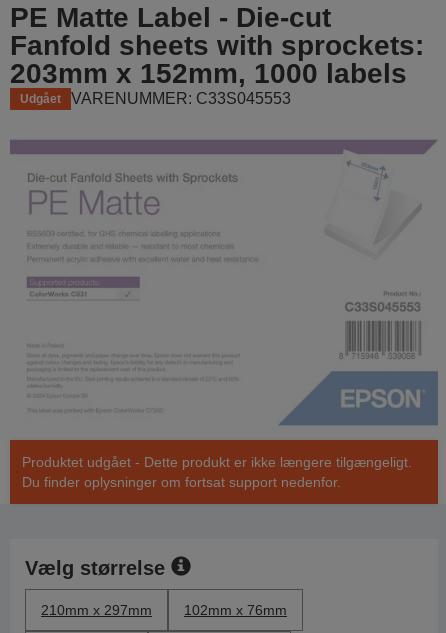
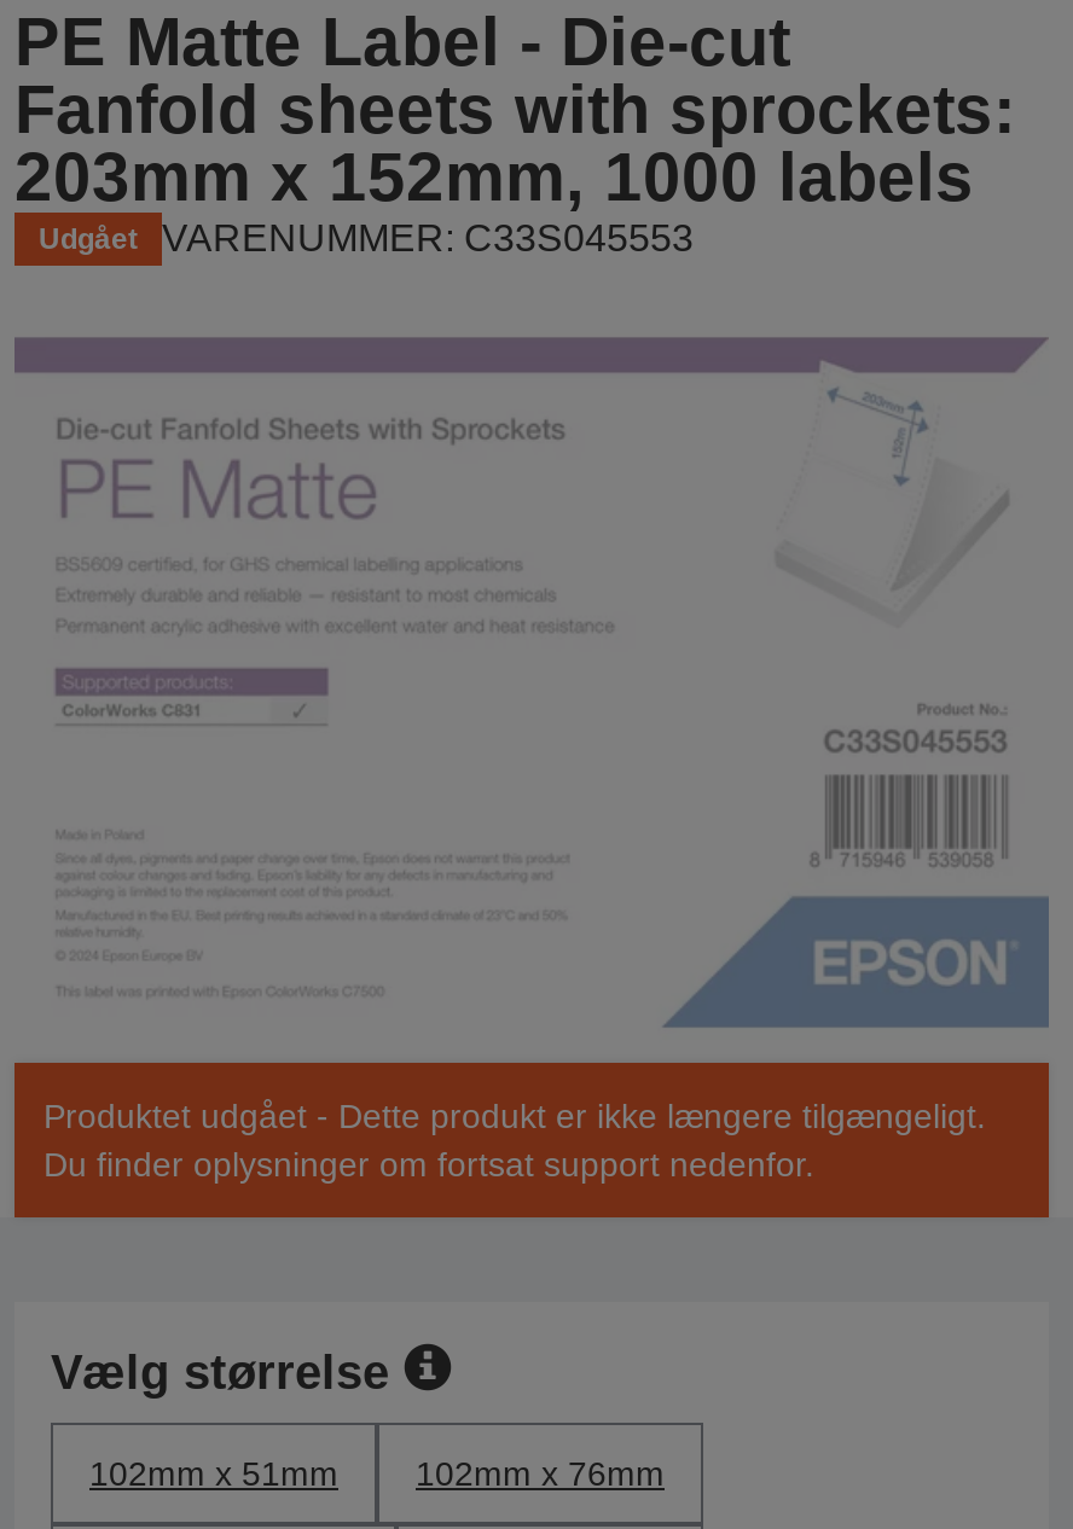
- 210mm x 297mm 102mm x 76mm
+ 102mm x 51mm 102mm x 76mm
